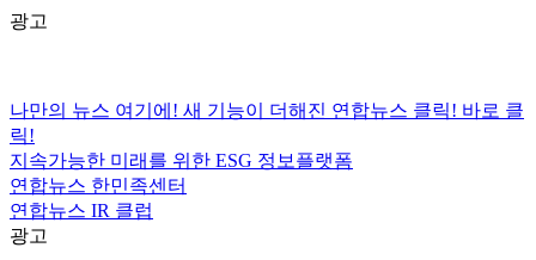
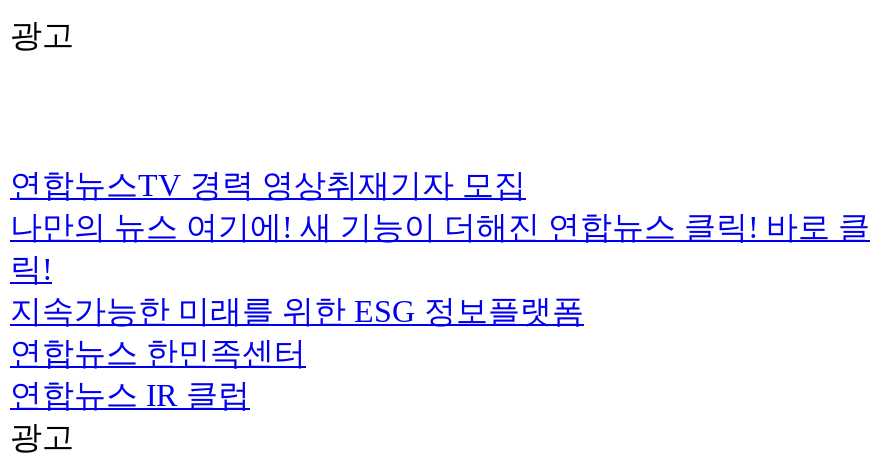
+ 연합뉴스TV 경력 영상취재기자 모집
